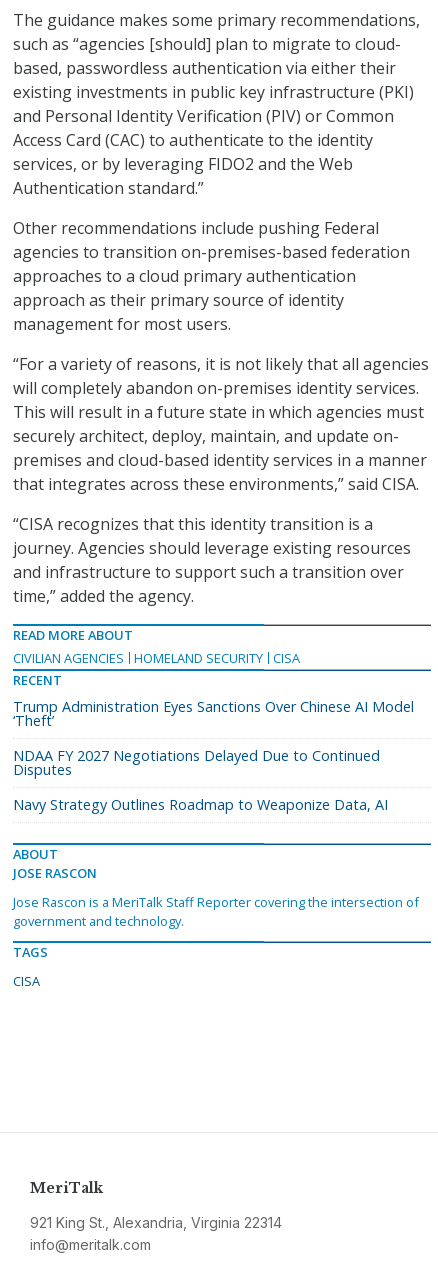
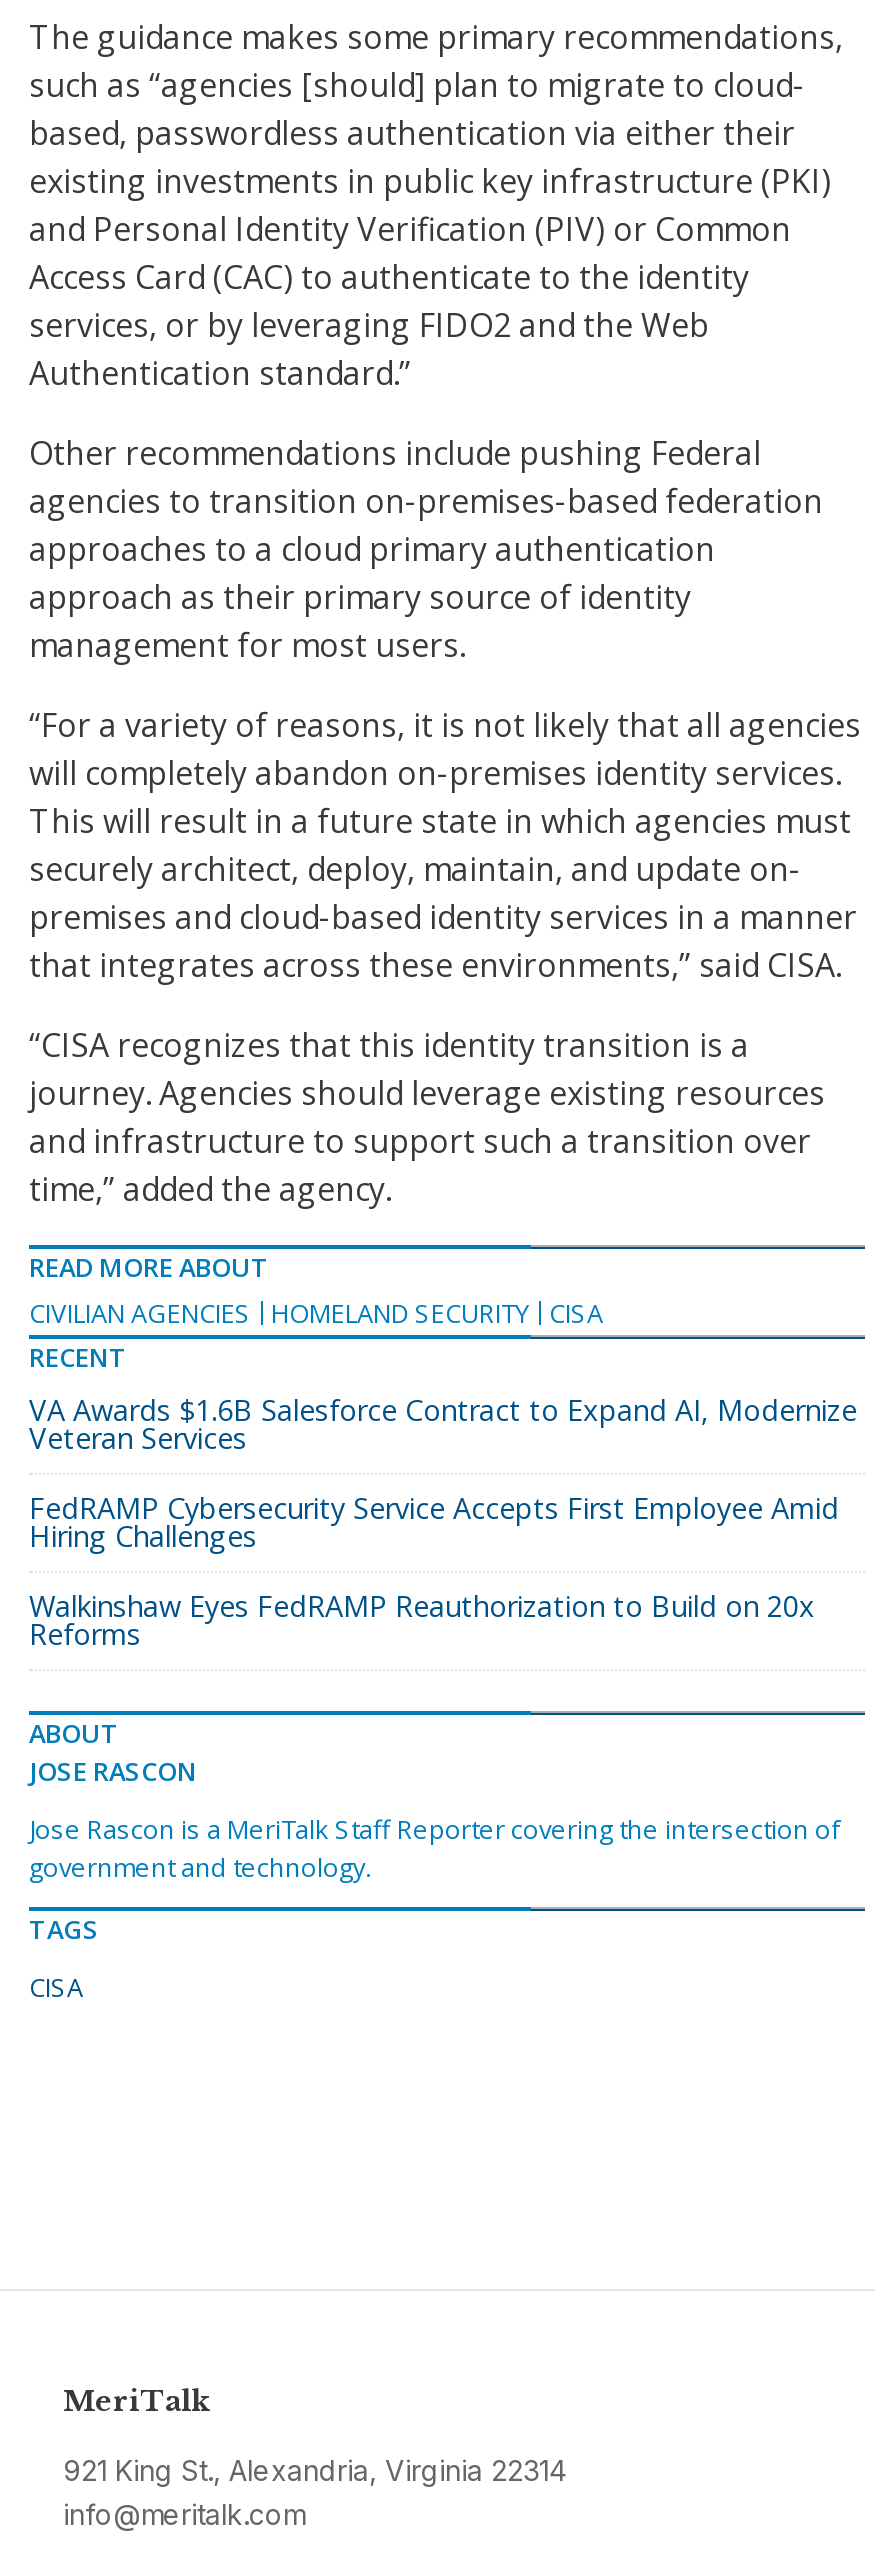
- Trump Administration Eyes Sanctions Over Chinese AI Model
- ‘Theft’
+ VA Awards $1.6B Salesforce Contract to Expand AI, Modernize
+ Veteran Services

- NDAA FY 2027 Negotiations Delayed Due to Continued
- Disputes
+ FedRAMP Cybersecurity Service Accepts First Employee Amid
+ Hiring Challenges

- Navy Strategy Outlines Roadmap to Weaponize Data, AI
+ Walkinshaw Eyes FedRAMP Reauthorization to Build on 20x
+ Reforms
